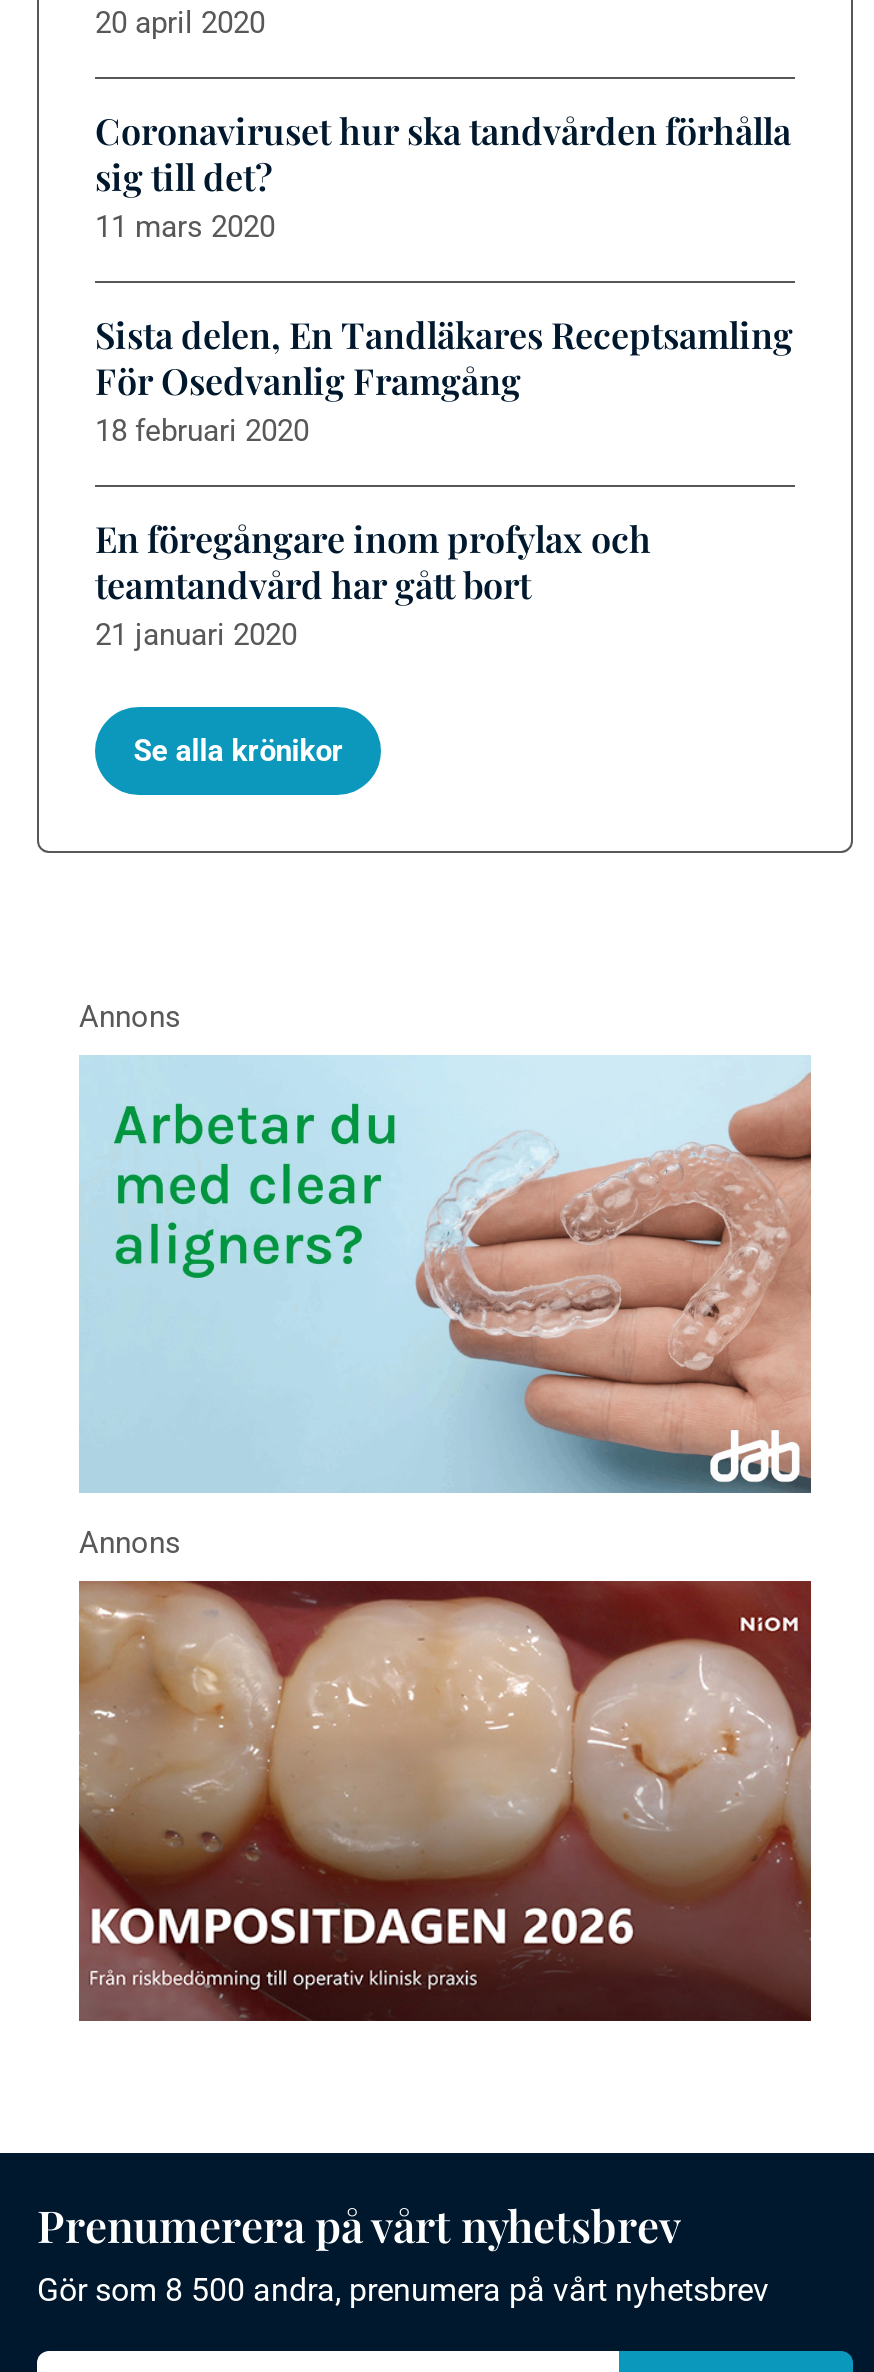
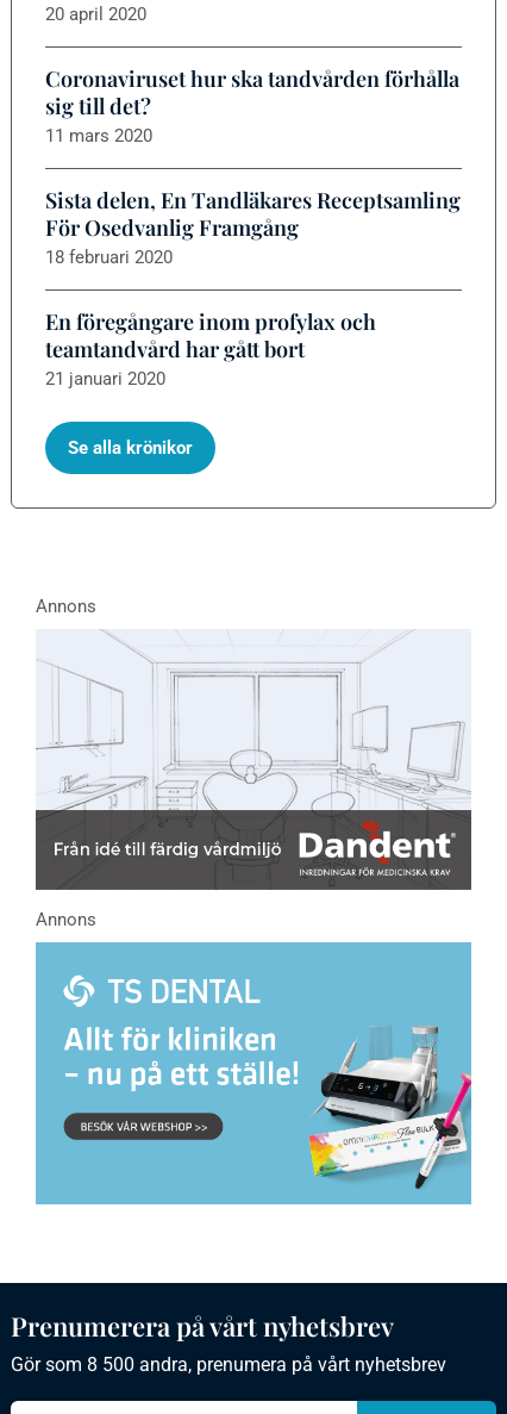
- [image]
+ [image]

- [image]
+ [image]
